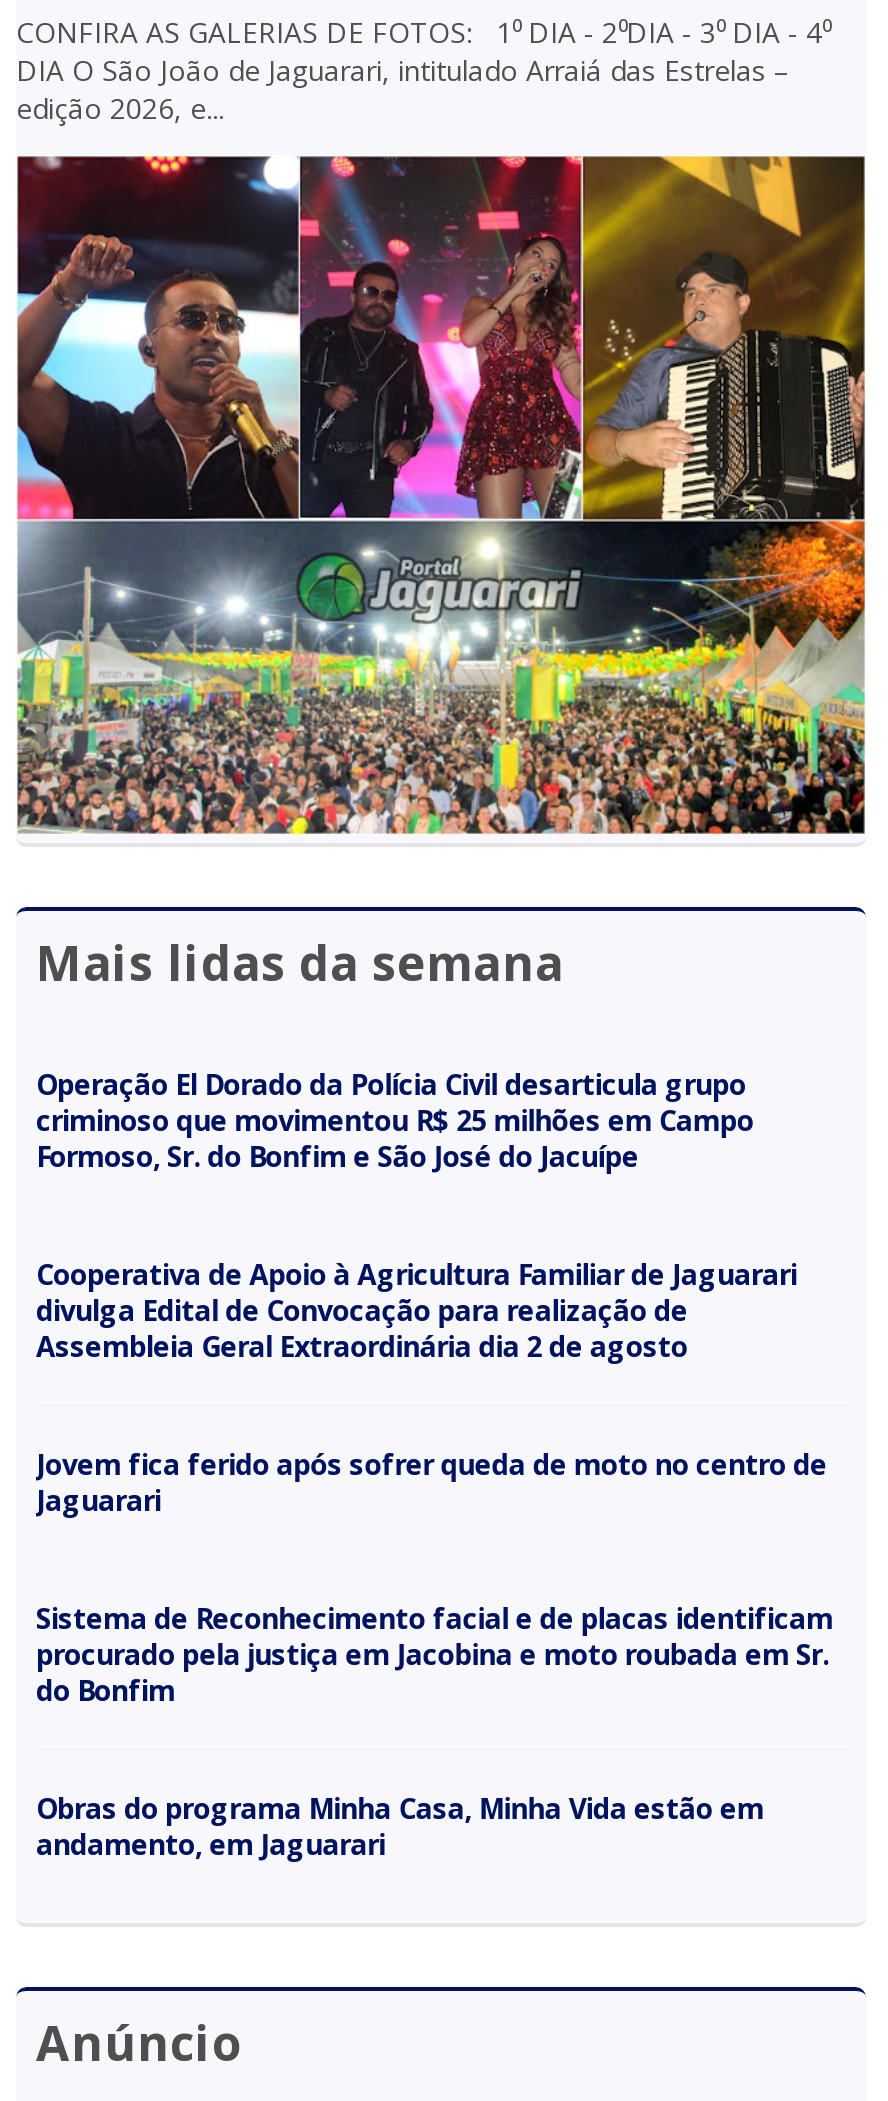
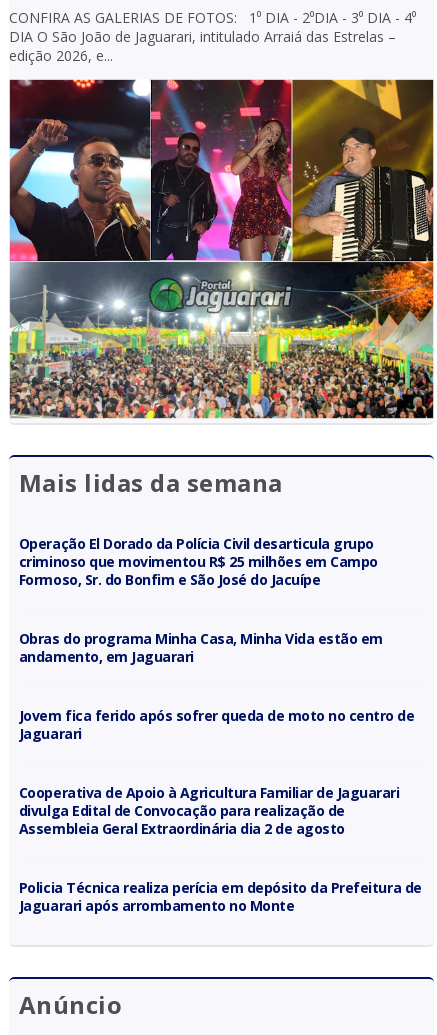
moved down: Cooperativa de Apoio à Agricultura Familiar de Jaguarari | divulga Edital de Convocação para realização de | Assembleia Geral Extraordinária dia 2 de agosto

moved up: Obras do programa Minha Casa, Minha Vida estão em | andamento, em Jaguarari | Jovem fica ferido após sofrer queda de moto no centro de | Jaguarari

- Sistema de Reconhecimento facial e de placas identificam
- procurado pela justiça em Jacobina e moto roubada em Sr.
- do Bonfim
+ Policia Técnica realiza perícia em depósito da Prefeitura de
+ Jaguarari após arrombamento no Monte
